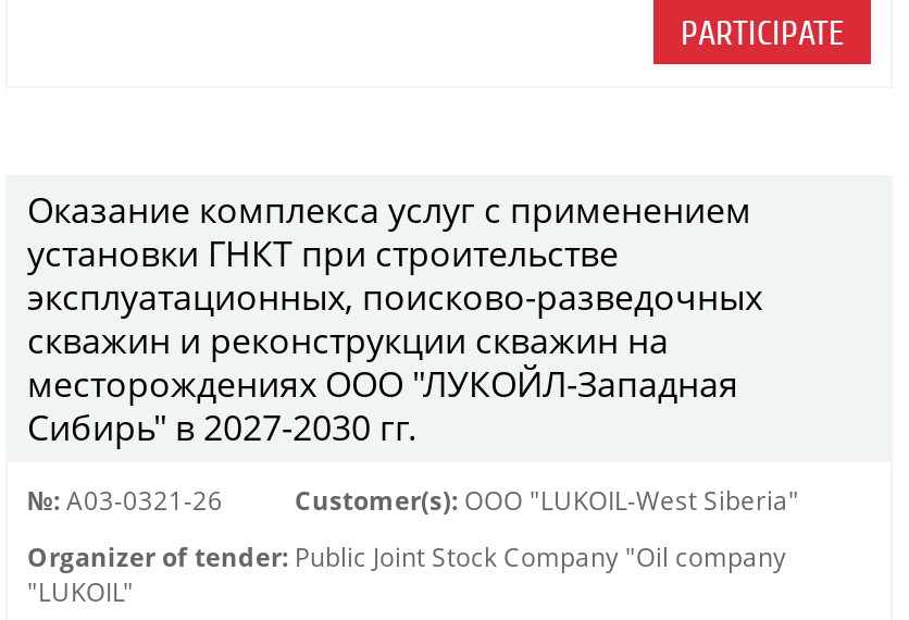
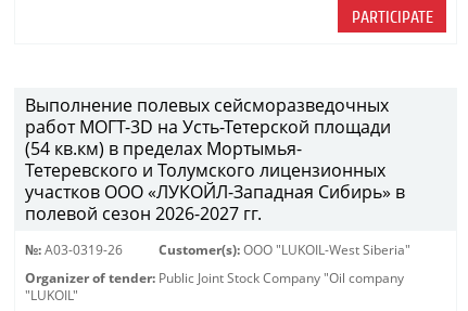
- Оказание комплекса услуг с применением
- установки ГНКТ при строительстве
- эксплуатационных, поисково-разведочных
- скважин и реконструкции скважин на
- месторождениях ООО "ЛУКОЙЛ-Западная
- Сибирь" в 2027-2030 гг.
+ Выполнение полевых сейсморазведочных
+ работ МОГТ-3D на Усть-Тетерской площади
+ (54 кв.км) в пределах Мортымья-
+ Тетеревского и Толумского лицензионных
+ участков ООО «ЛУКОЙЛ-Западная Сибирь» в
+ полевой сезон 2026-2027 гг.

- №: A03-0321-26
+ №: A03-0319-26
